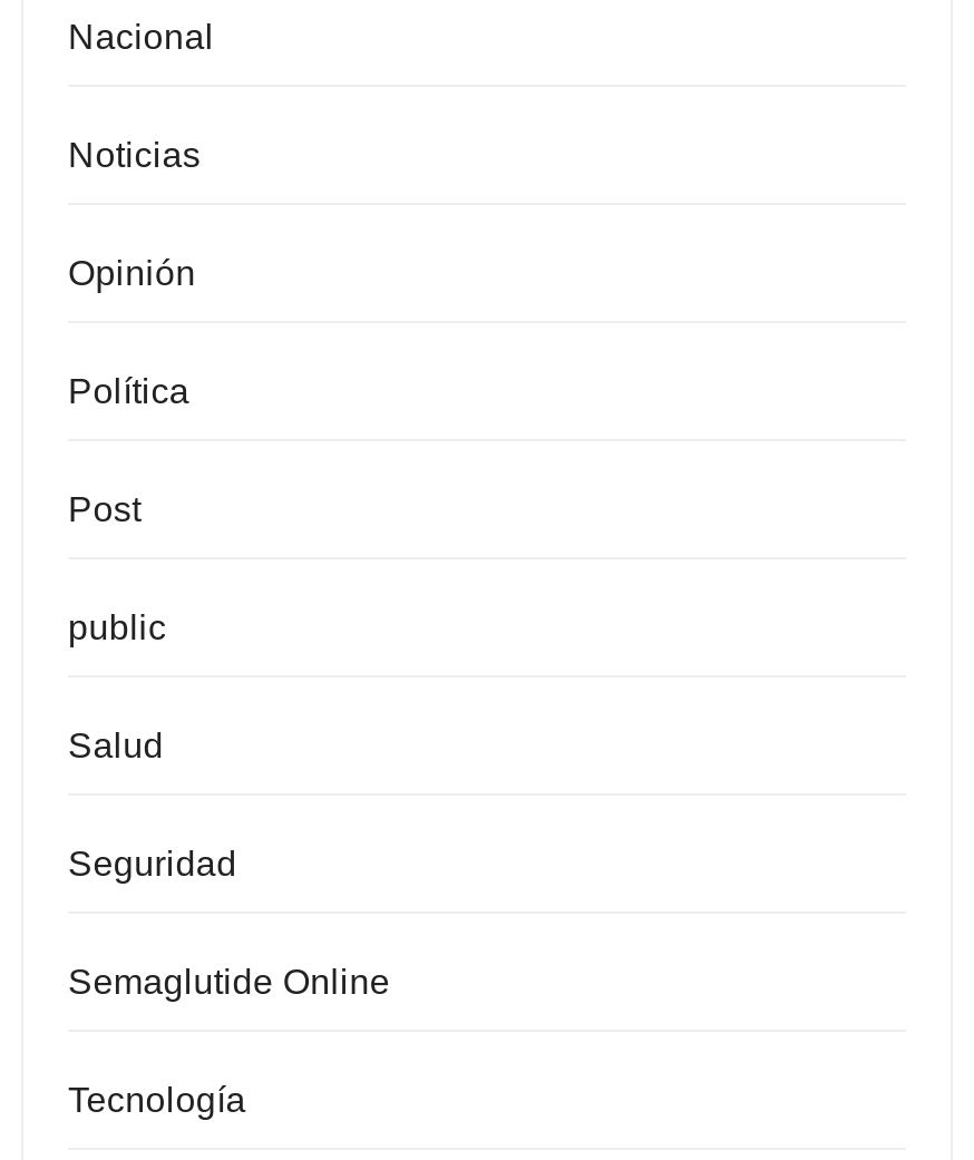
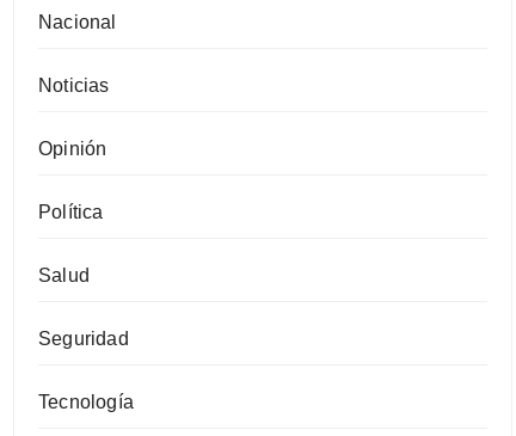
- Post
- public

- Semaglutide Online
